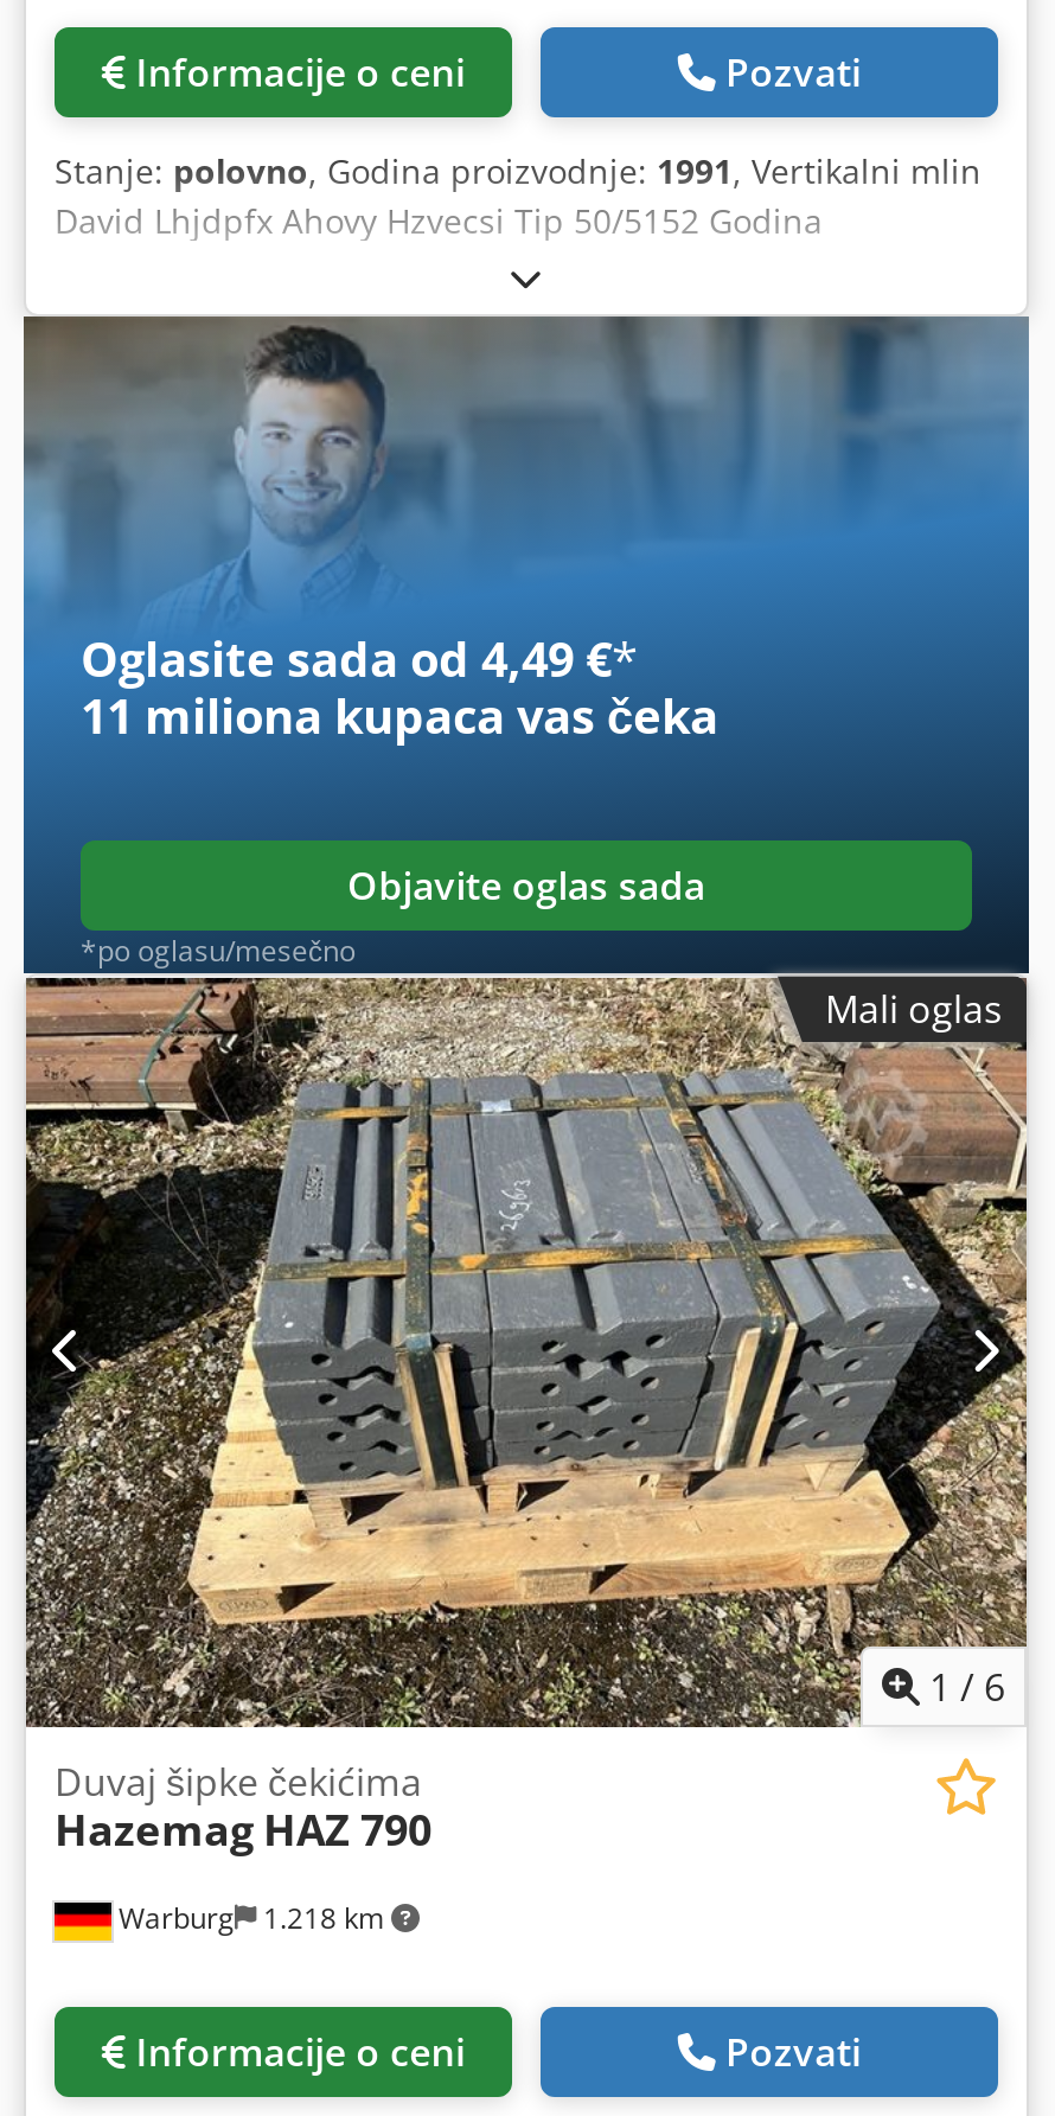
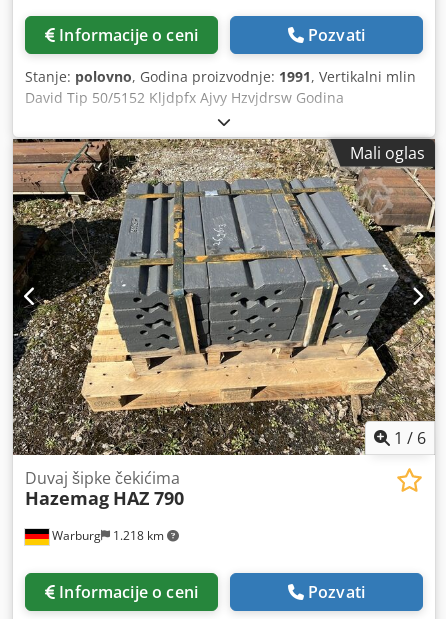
- David Lhjdpfx Ahovy Hzvecsi Tip 50/5152 Godina
+ David Tip 50/5152 Kljdpfx Ajvy Hzvjdrsw Godina

- [image]
- Oglasite sada od 4,49 €*
- 11 miliona kupacavas čeka
- Objavite oglas sada
- *po oglasu/mesečno
